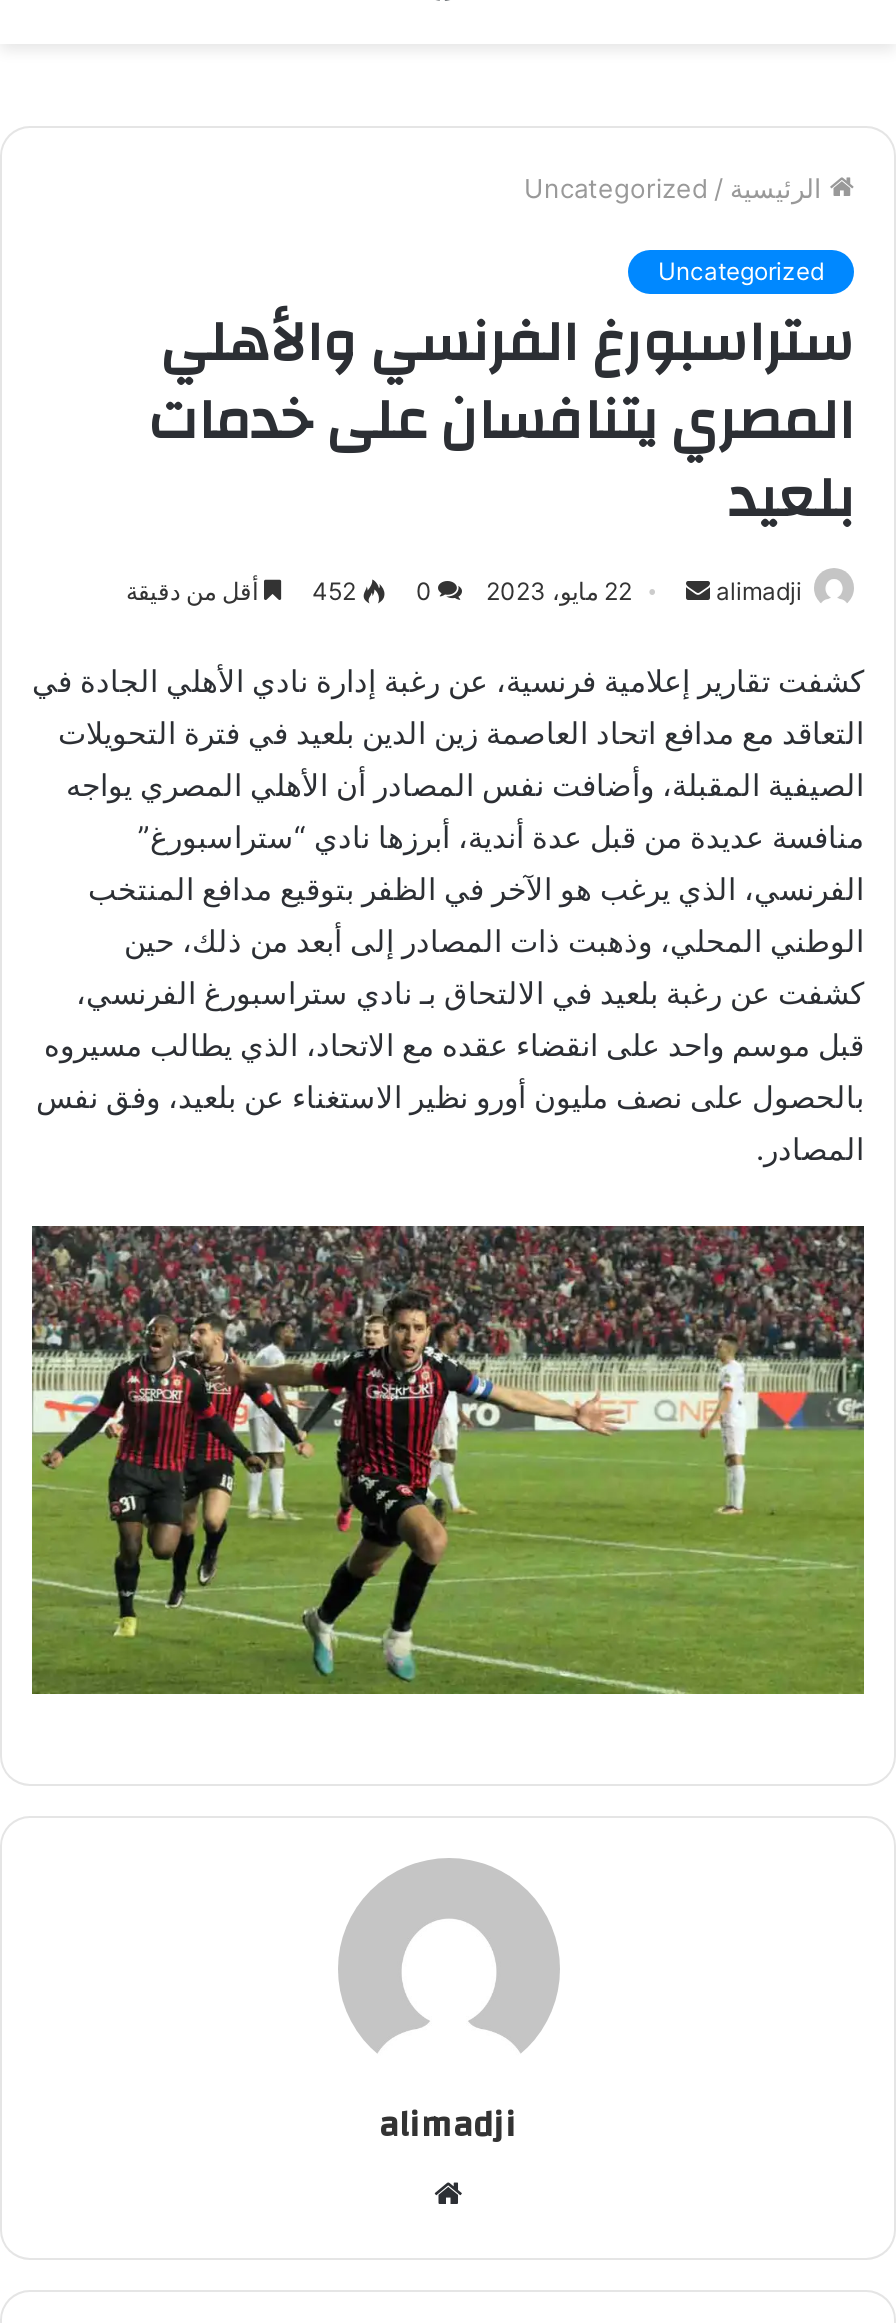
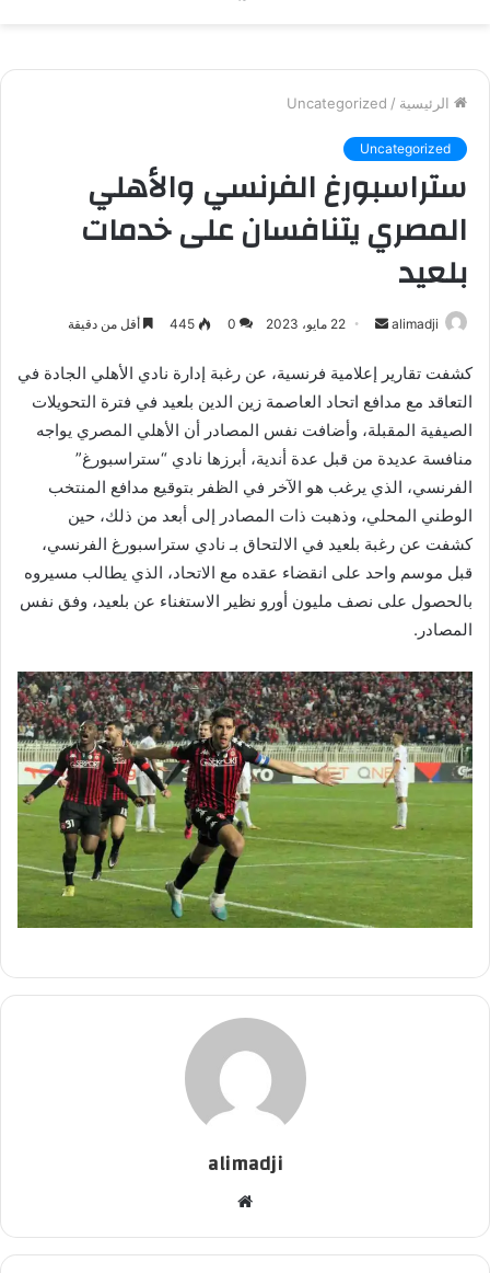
- 452
+ 445
